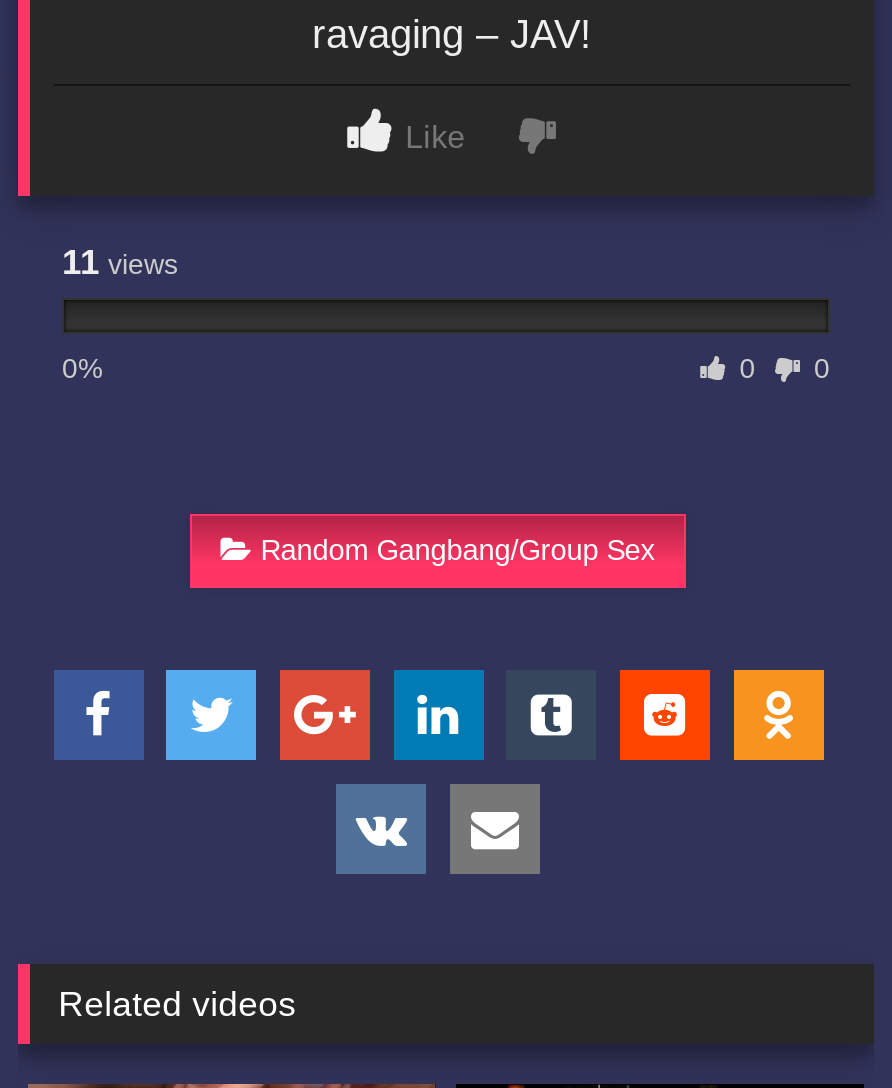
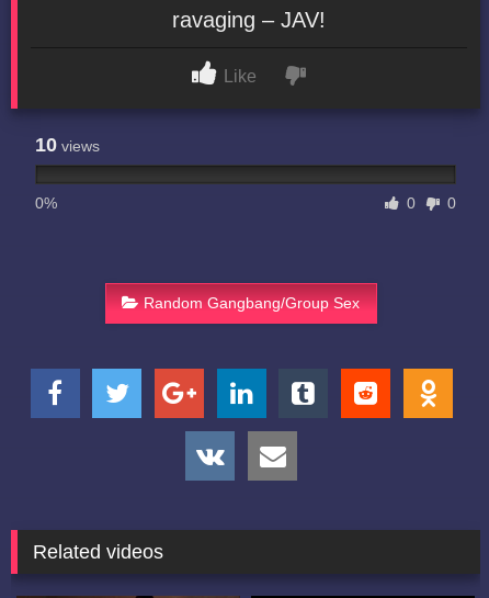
- 11 views
+ 10 views
